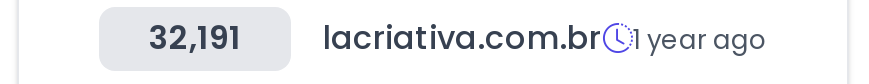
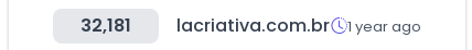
- 32,191 lacriativa.com.br 1 year ago
+ 32,181 lacriativa.com.br 1 year ago
